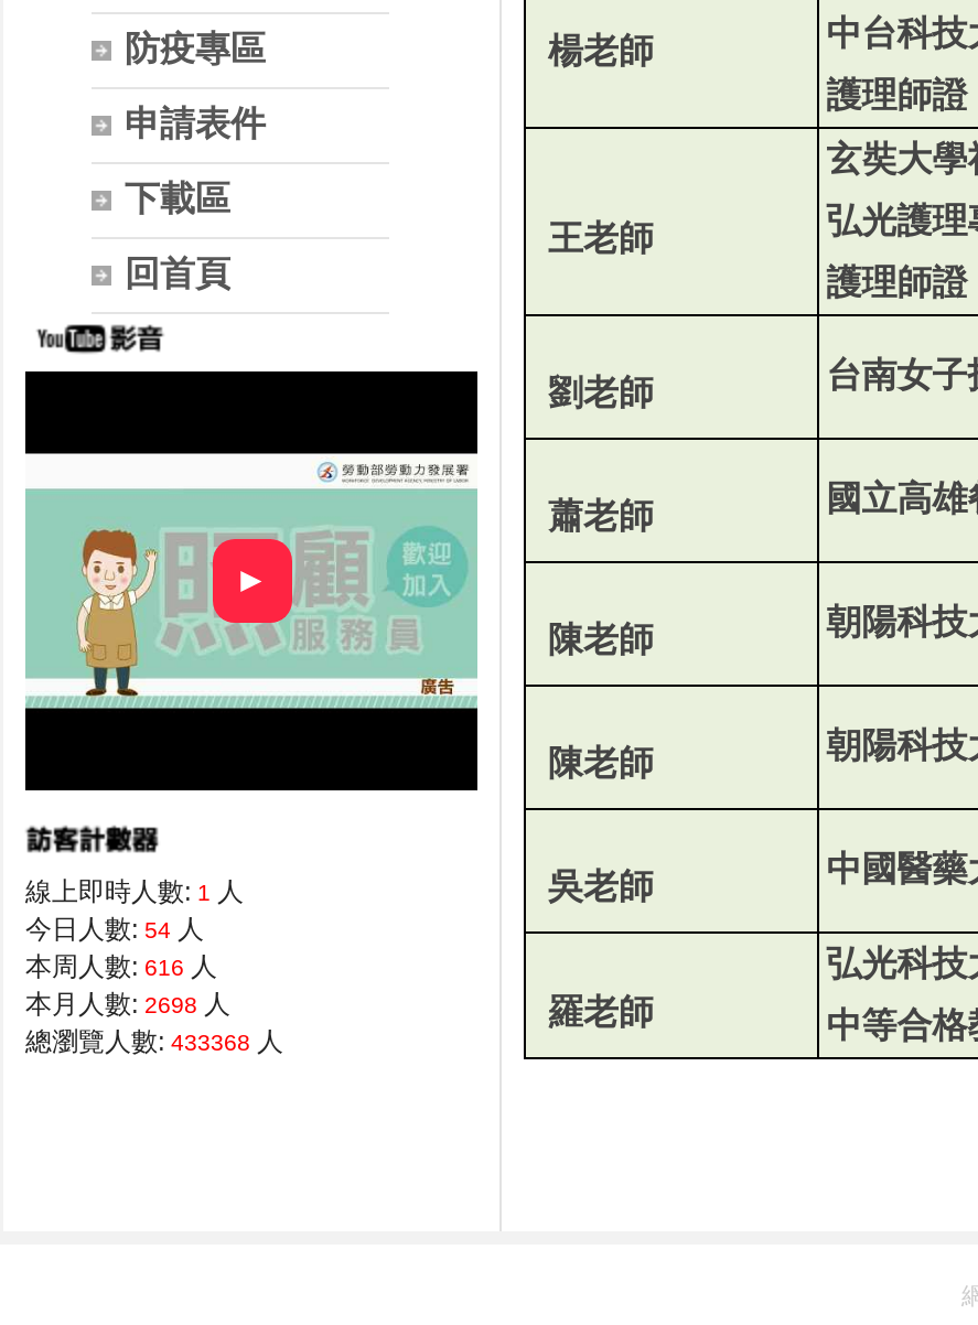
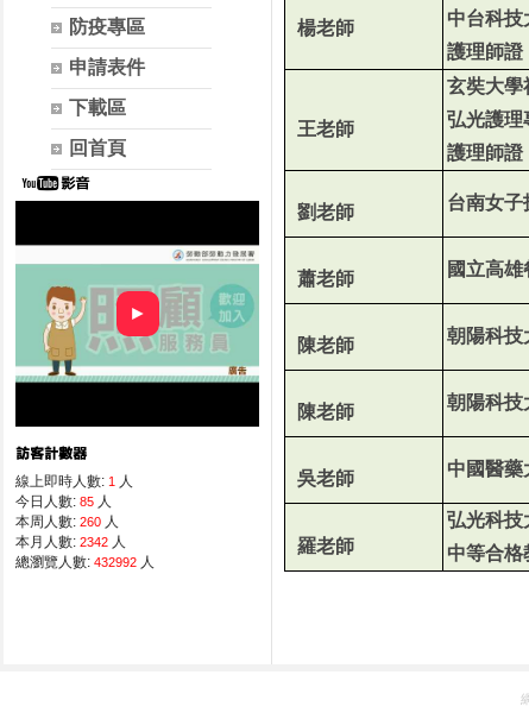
- 今日人數: 54人
+ 今日人數: 85人

- 本周人數: 616人
+ 本周人數: 260人

- 本月人數: 2698人
+ 本月人數: 2342人

- 總瀏覽人數: 433368人
+ 總瀏覽人數: 432992人
